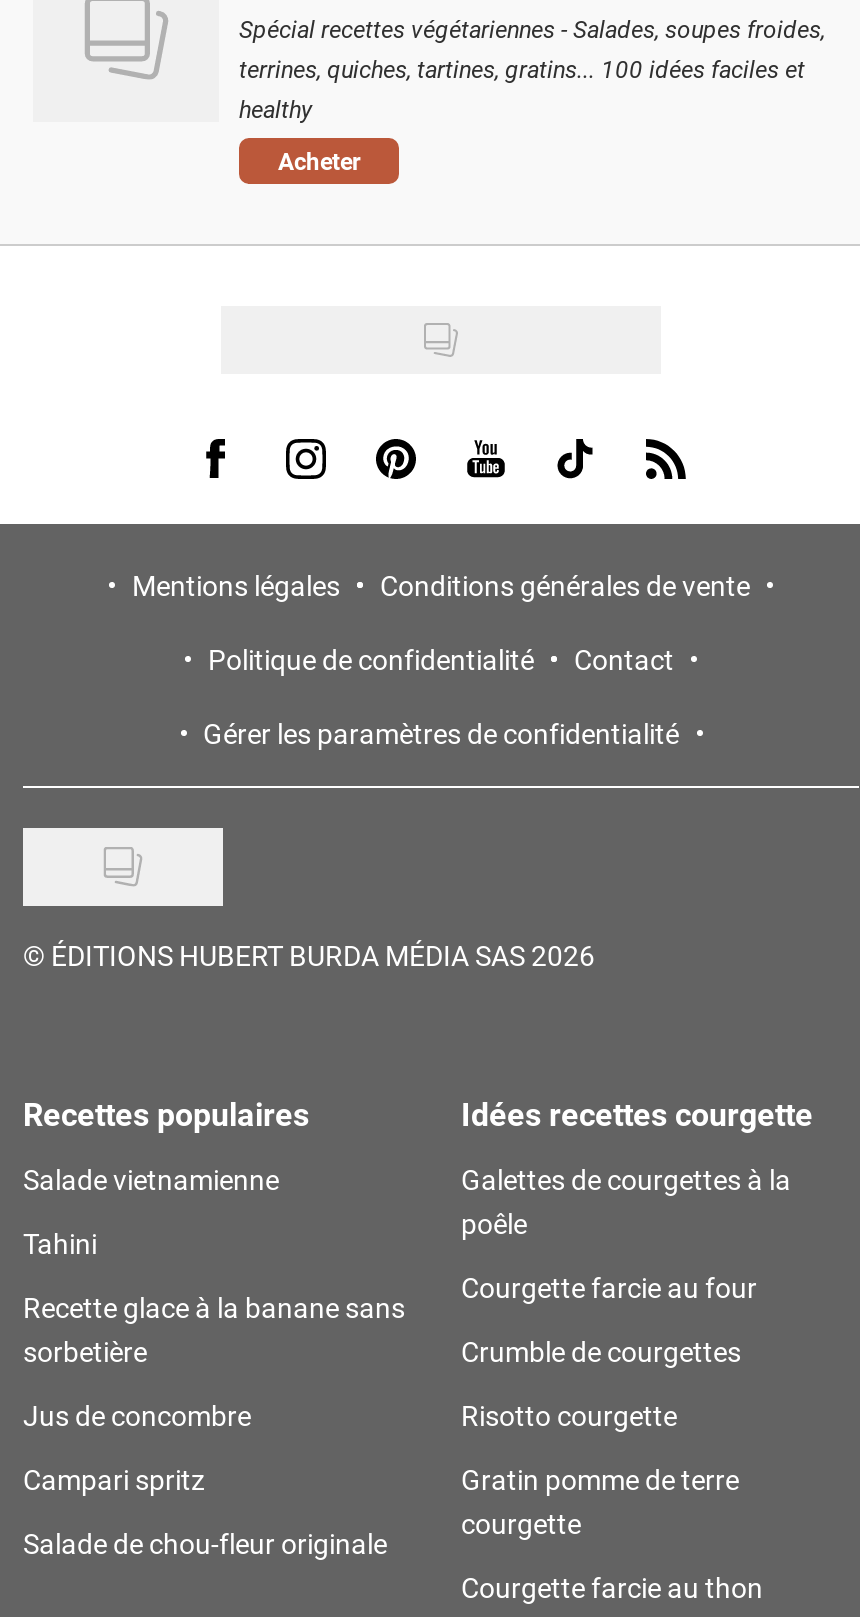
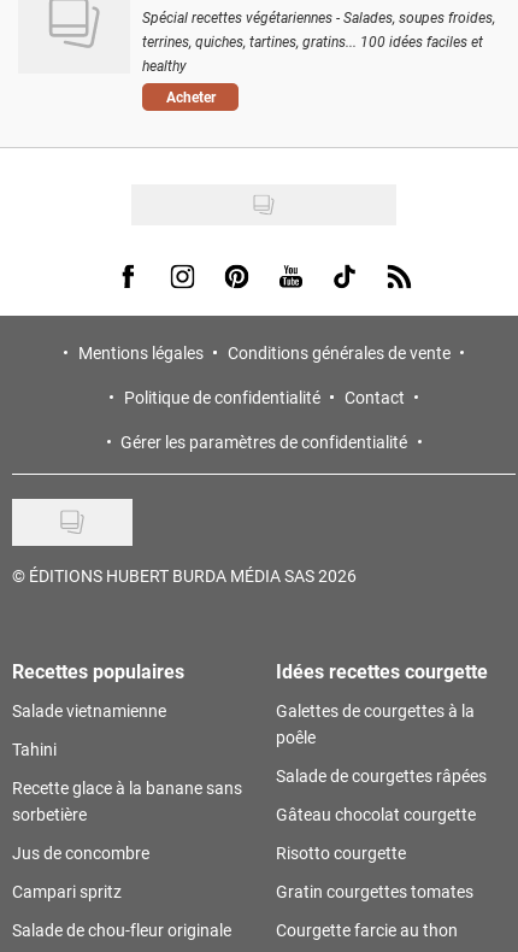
- Courgette farcie au four
+ Salade de courgettes râpées

- Crumble de courgettes
+ Gâteau chocolat courgette

- Gratin pomme de terre
- courgette
+ Gratin courgettes tomates
